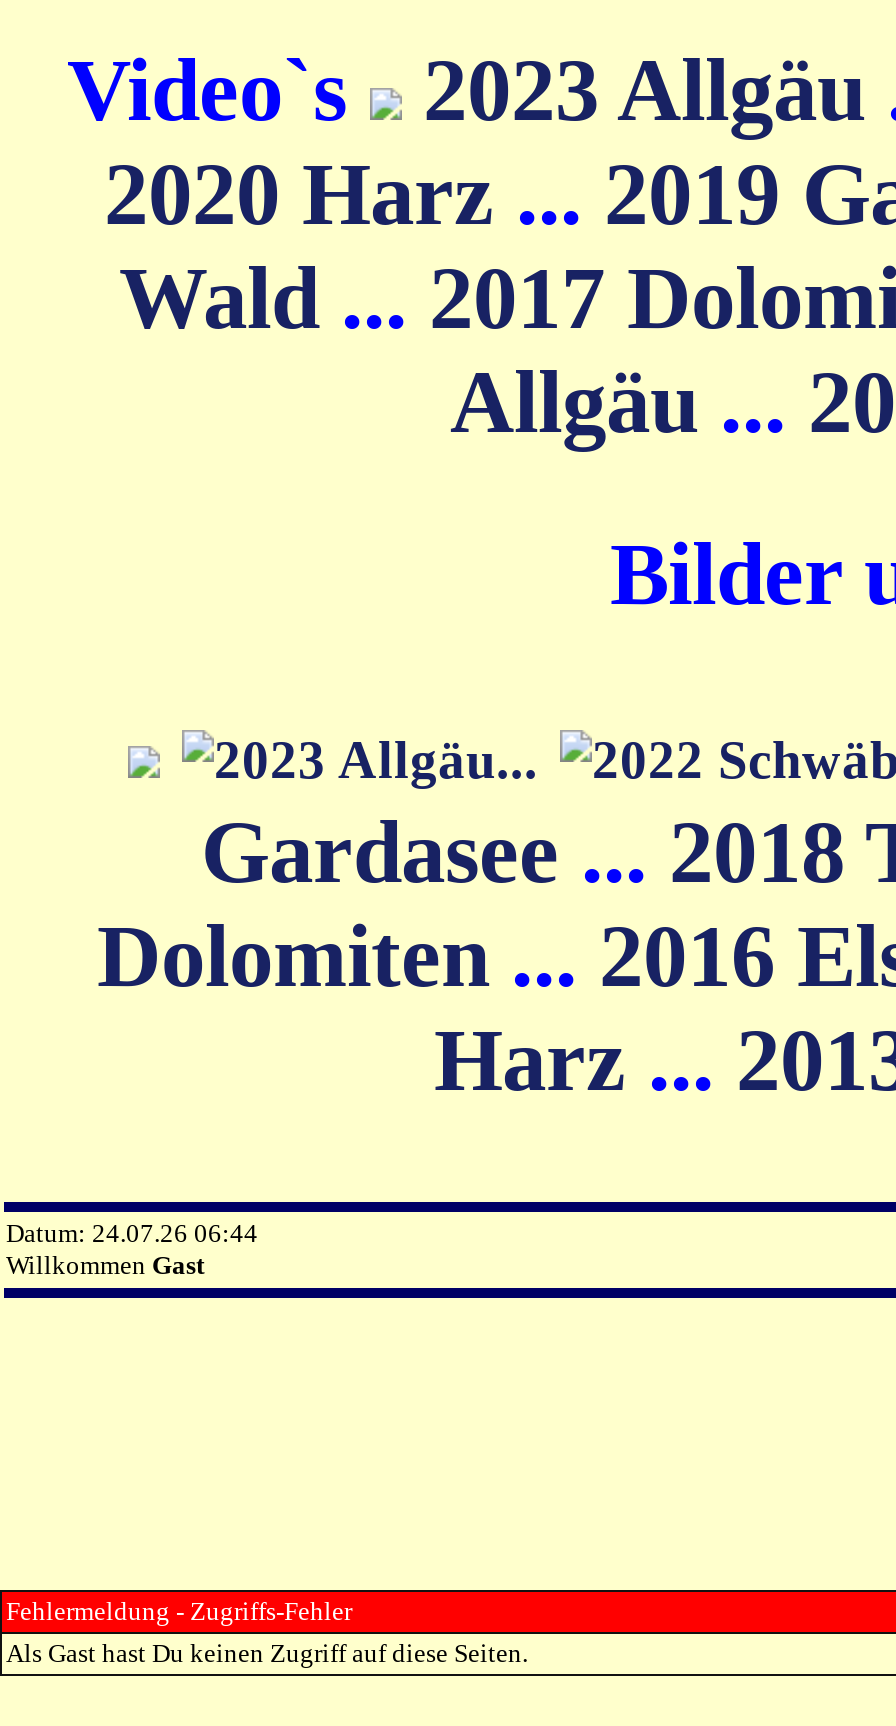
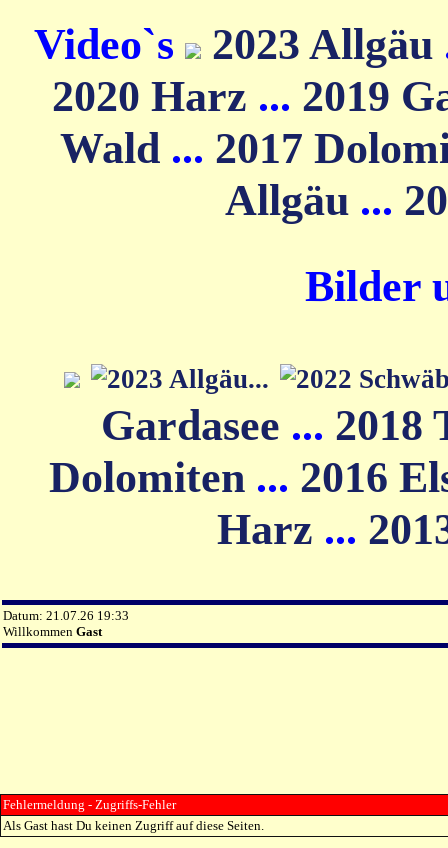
- Datum: 24.07.26 06:44
+ Datum: 21.07.26 19:33
